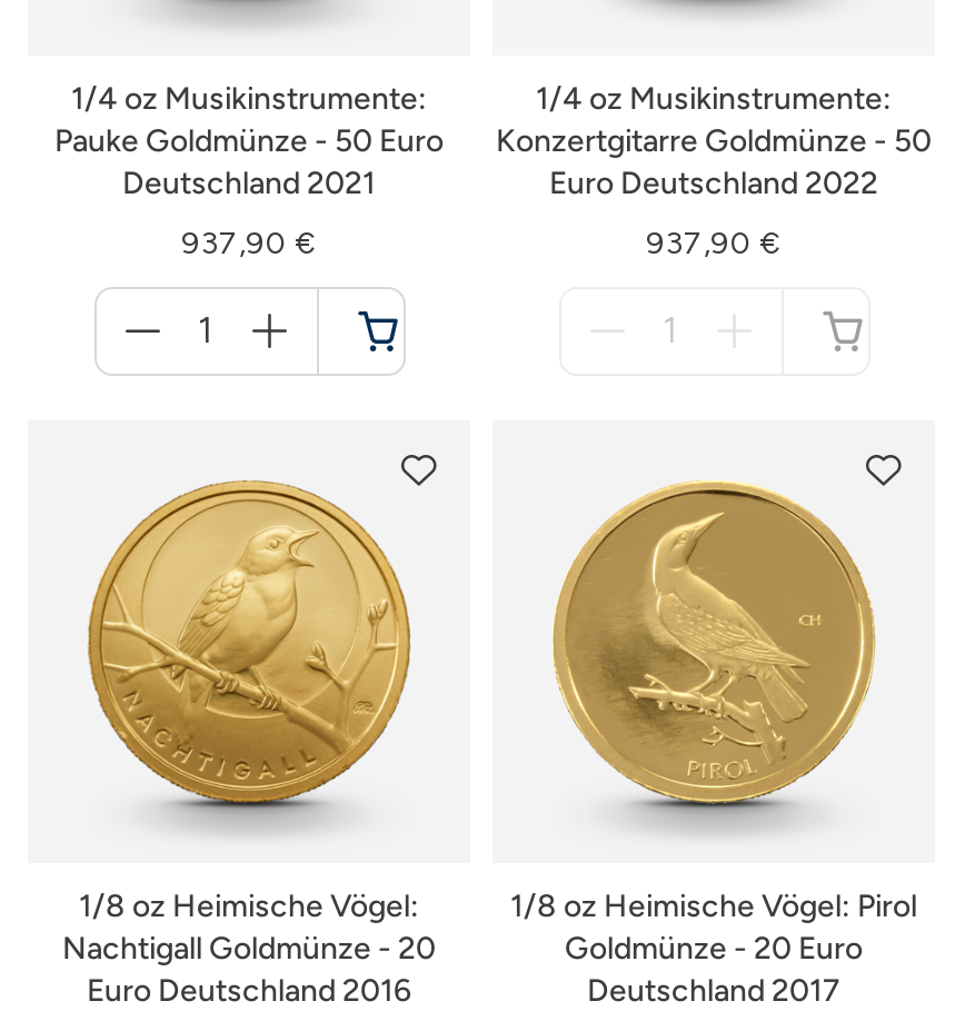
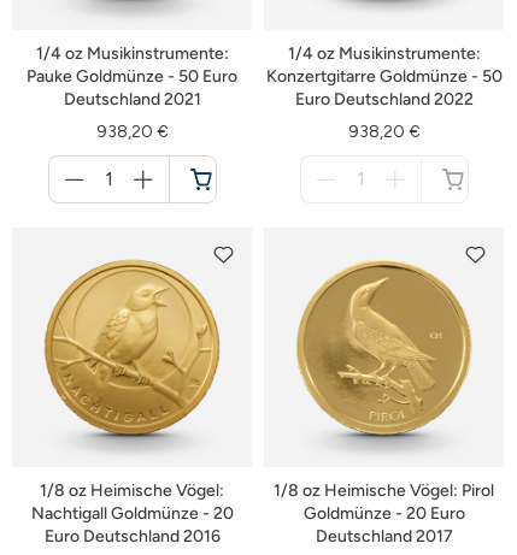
- 937,90 €
+ 938,20 €

- 937,90 €
+ 938,20 €
